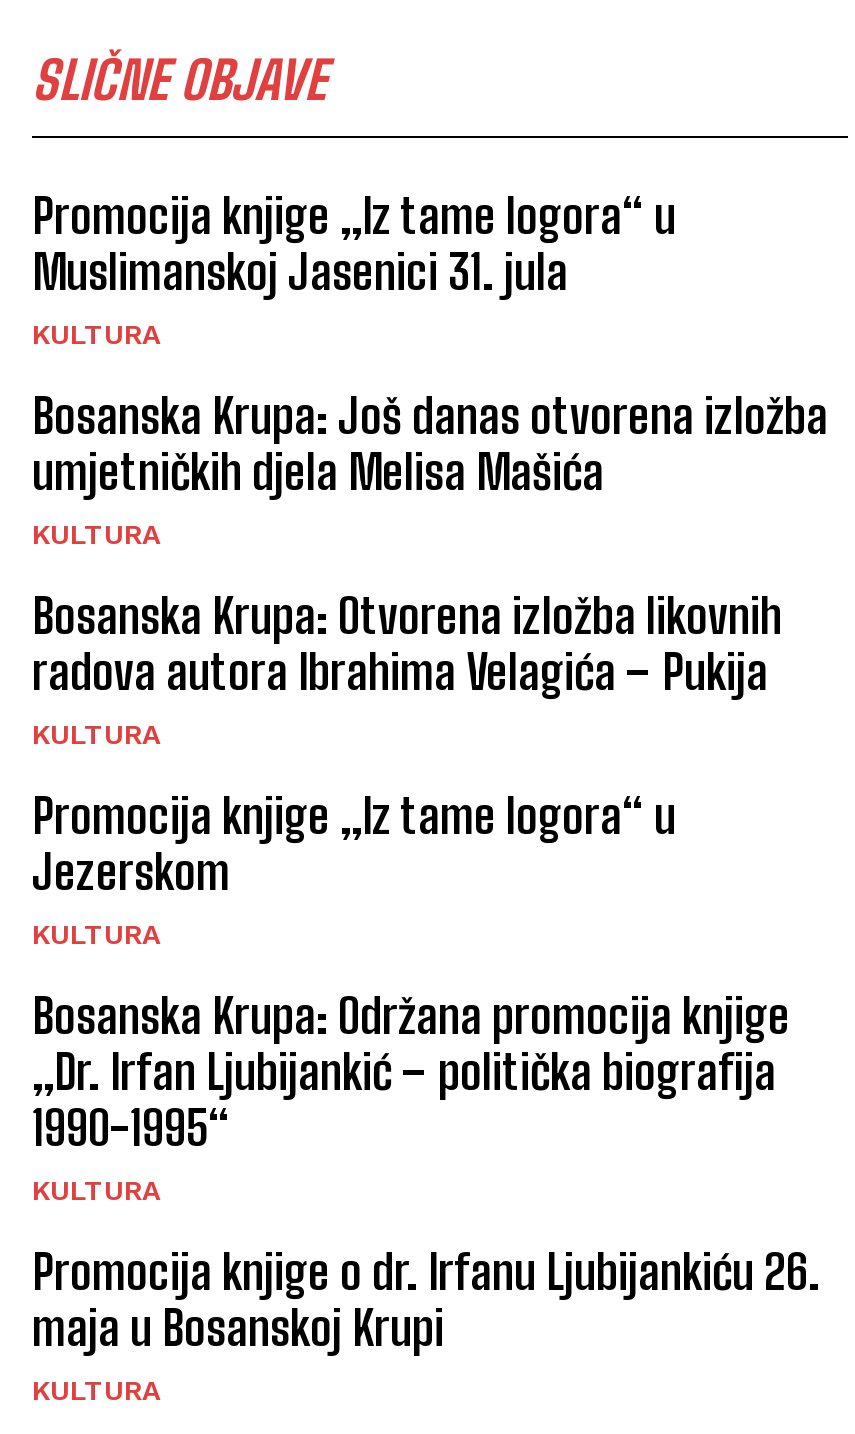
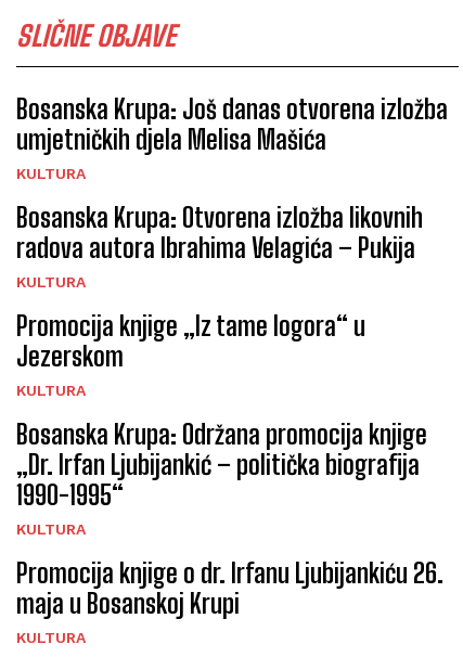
- Promocija knjige „Iz tame logora“ u
- Muslimanskoj Jasenici 31. jula
- KULTURA
